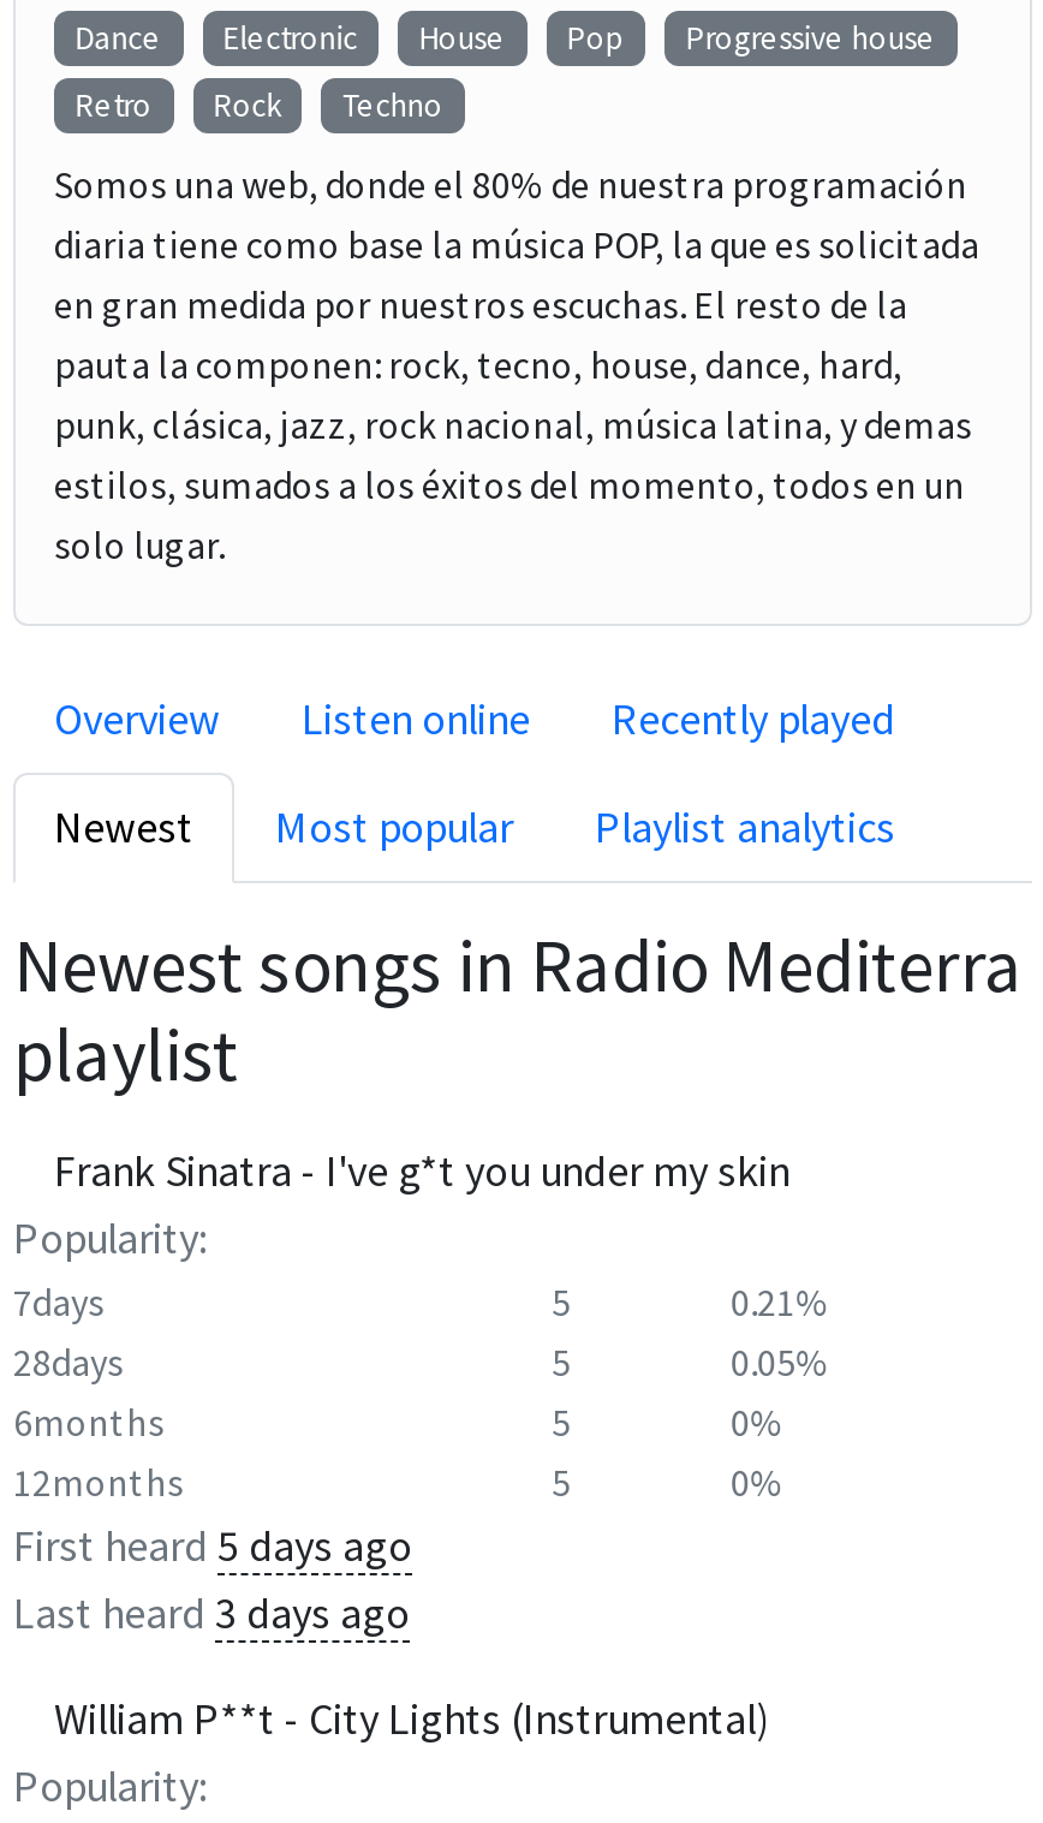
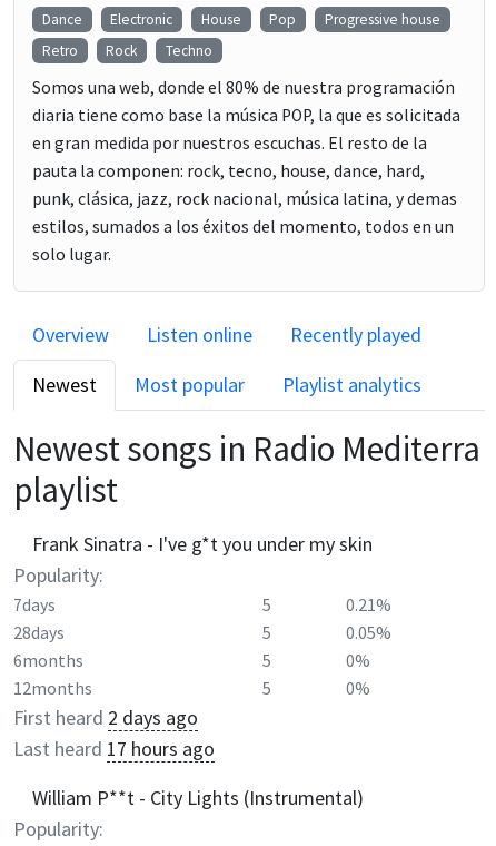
- First heard 5 days ago
+ First heard 2 days ago

- Last heard 3 days ago
+ Last heard 17 hours ago
